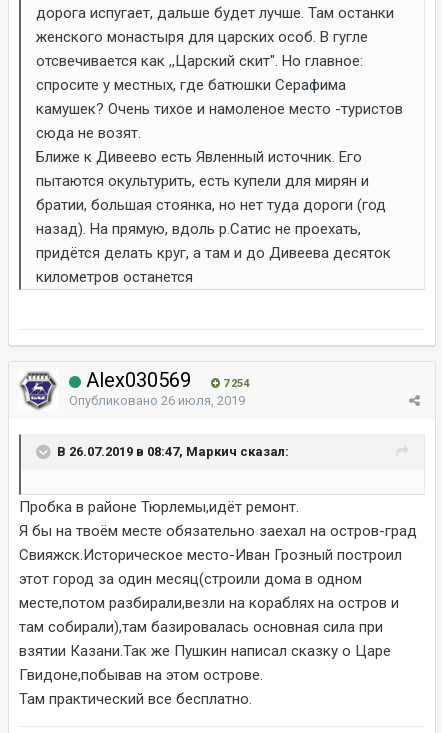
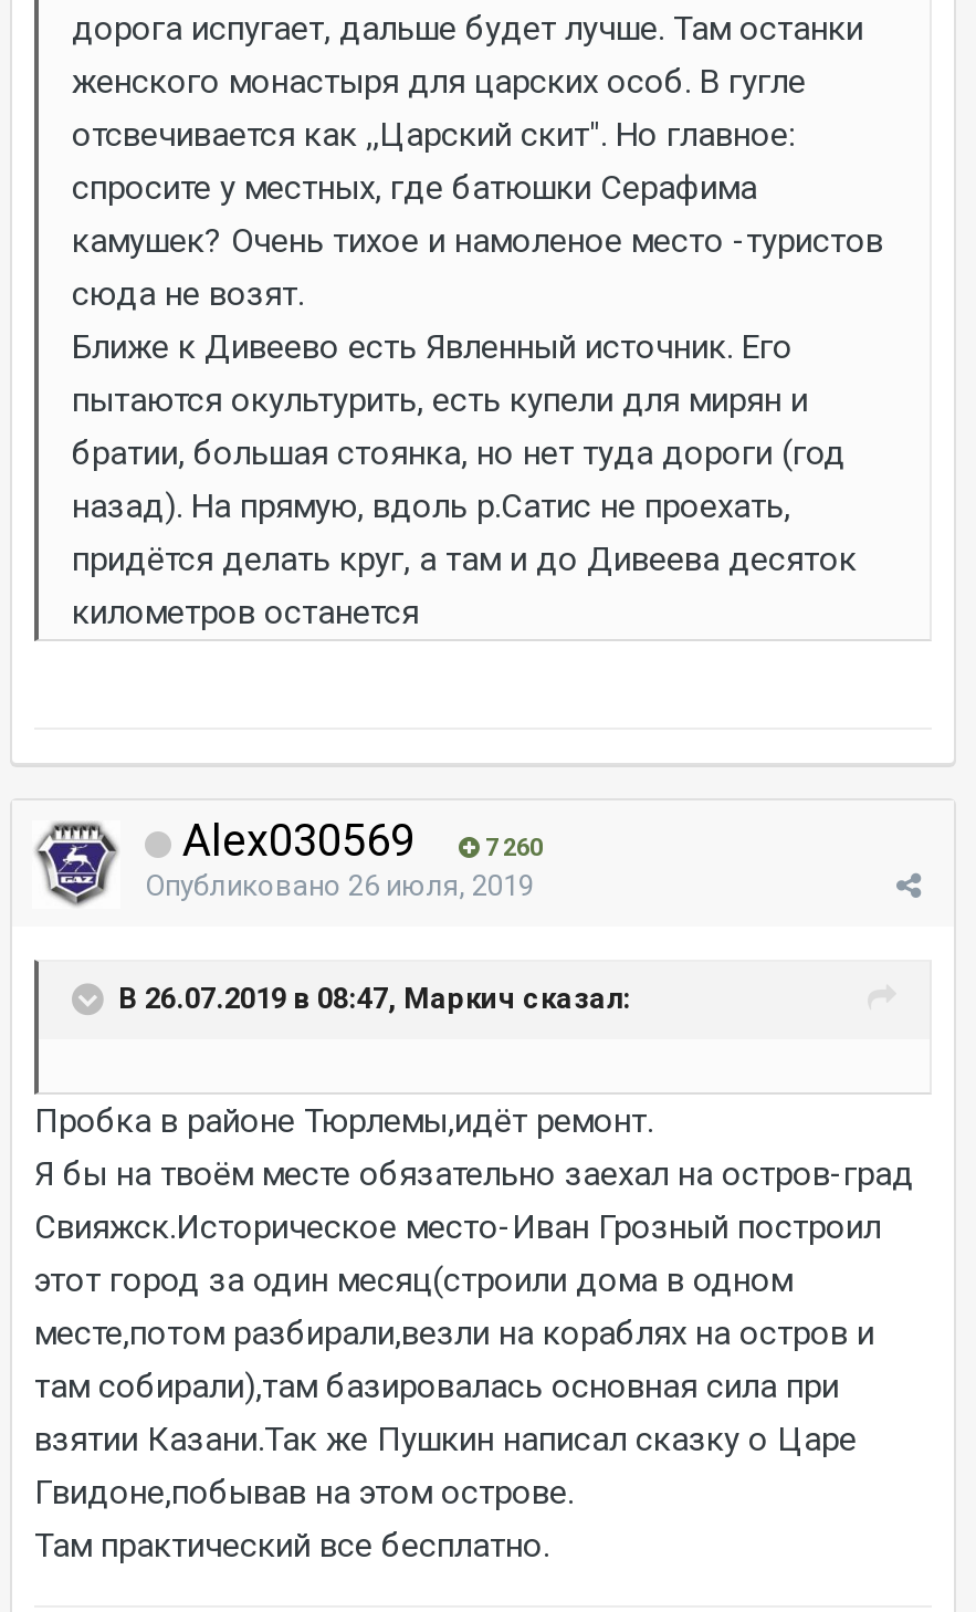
- Alex030569 7 254
+ Alex030569 7 260
